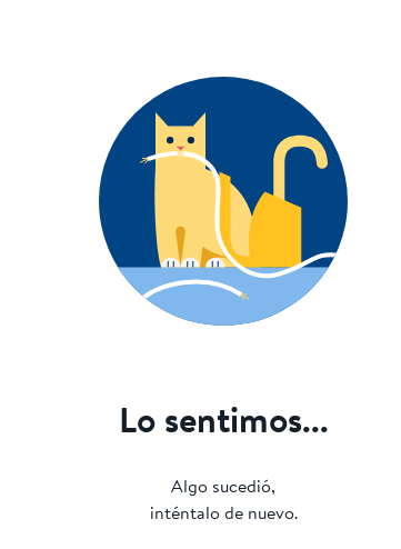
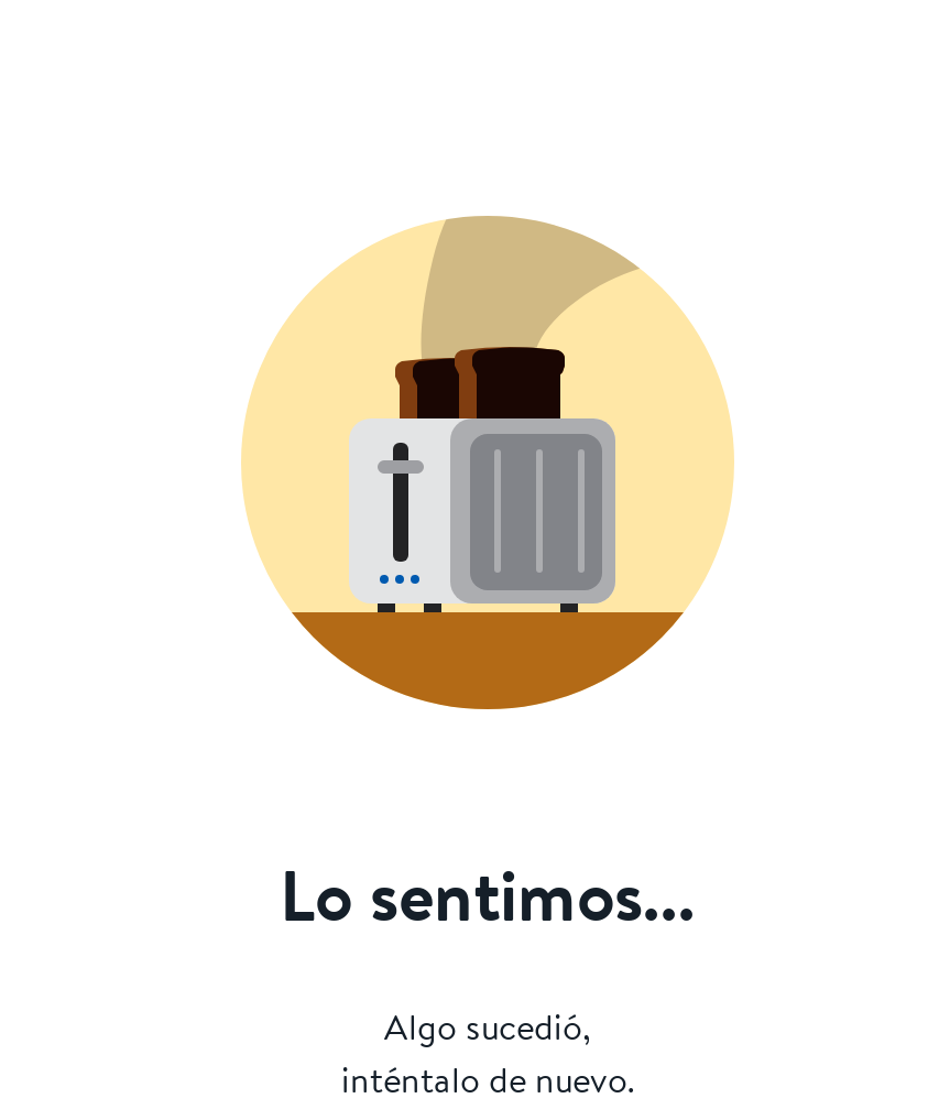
- [image]
+ [image]
